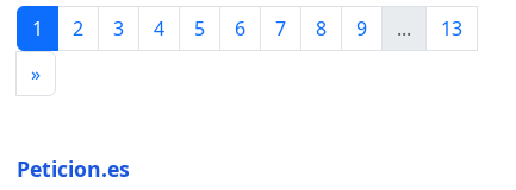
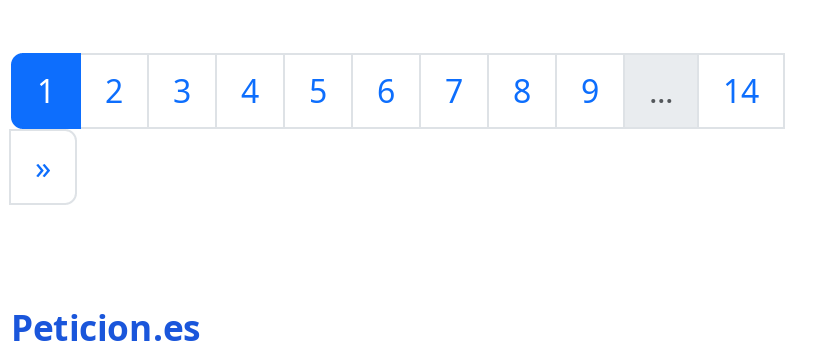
- 13
+ 14
